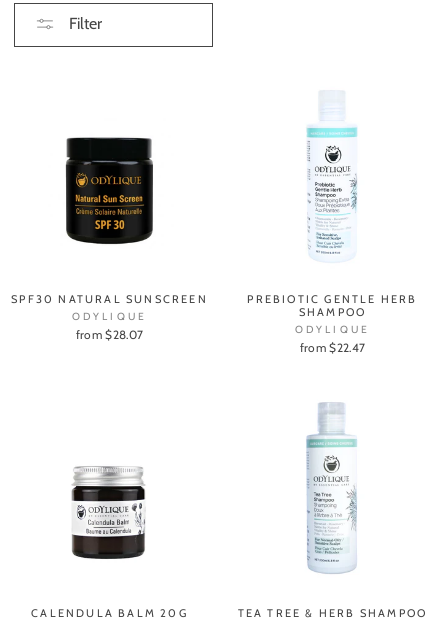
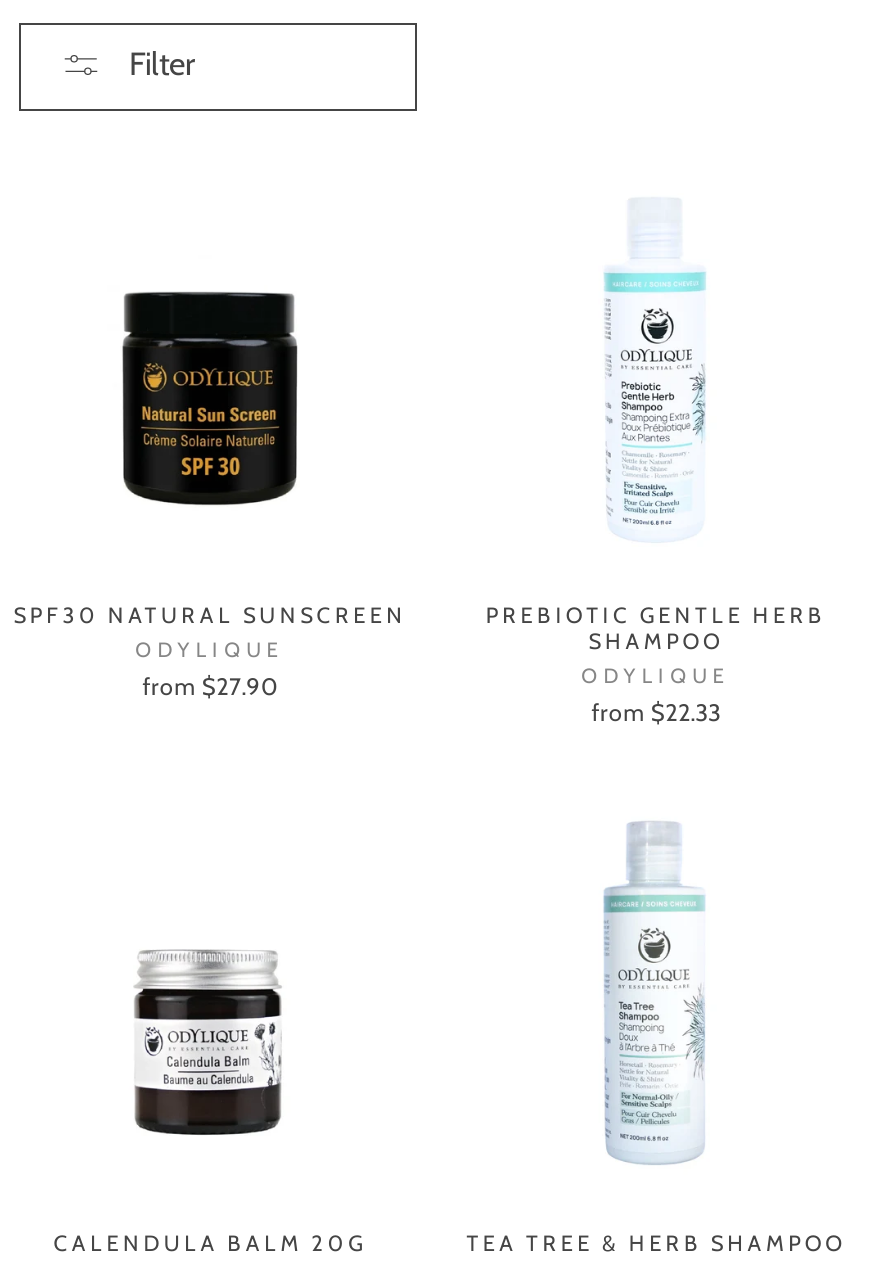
- from $28.07
+ from $27.90

- from $22.47
+ from $22.33
